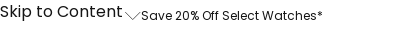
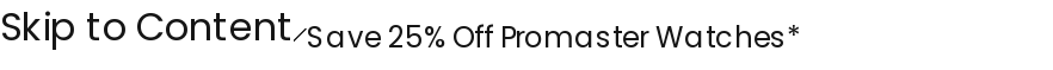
- Save 20% Off Select Watches*
+ Save 25% Off Promaster Watches*
